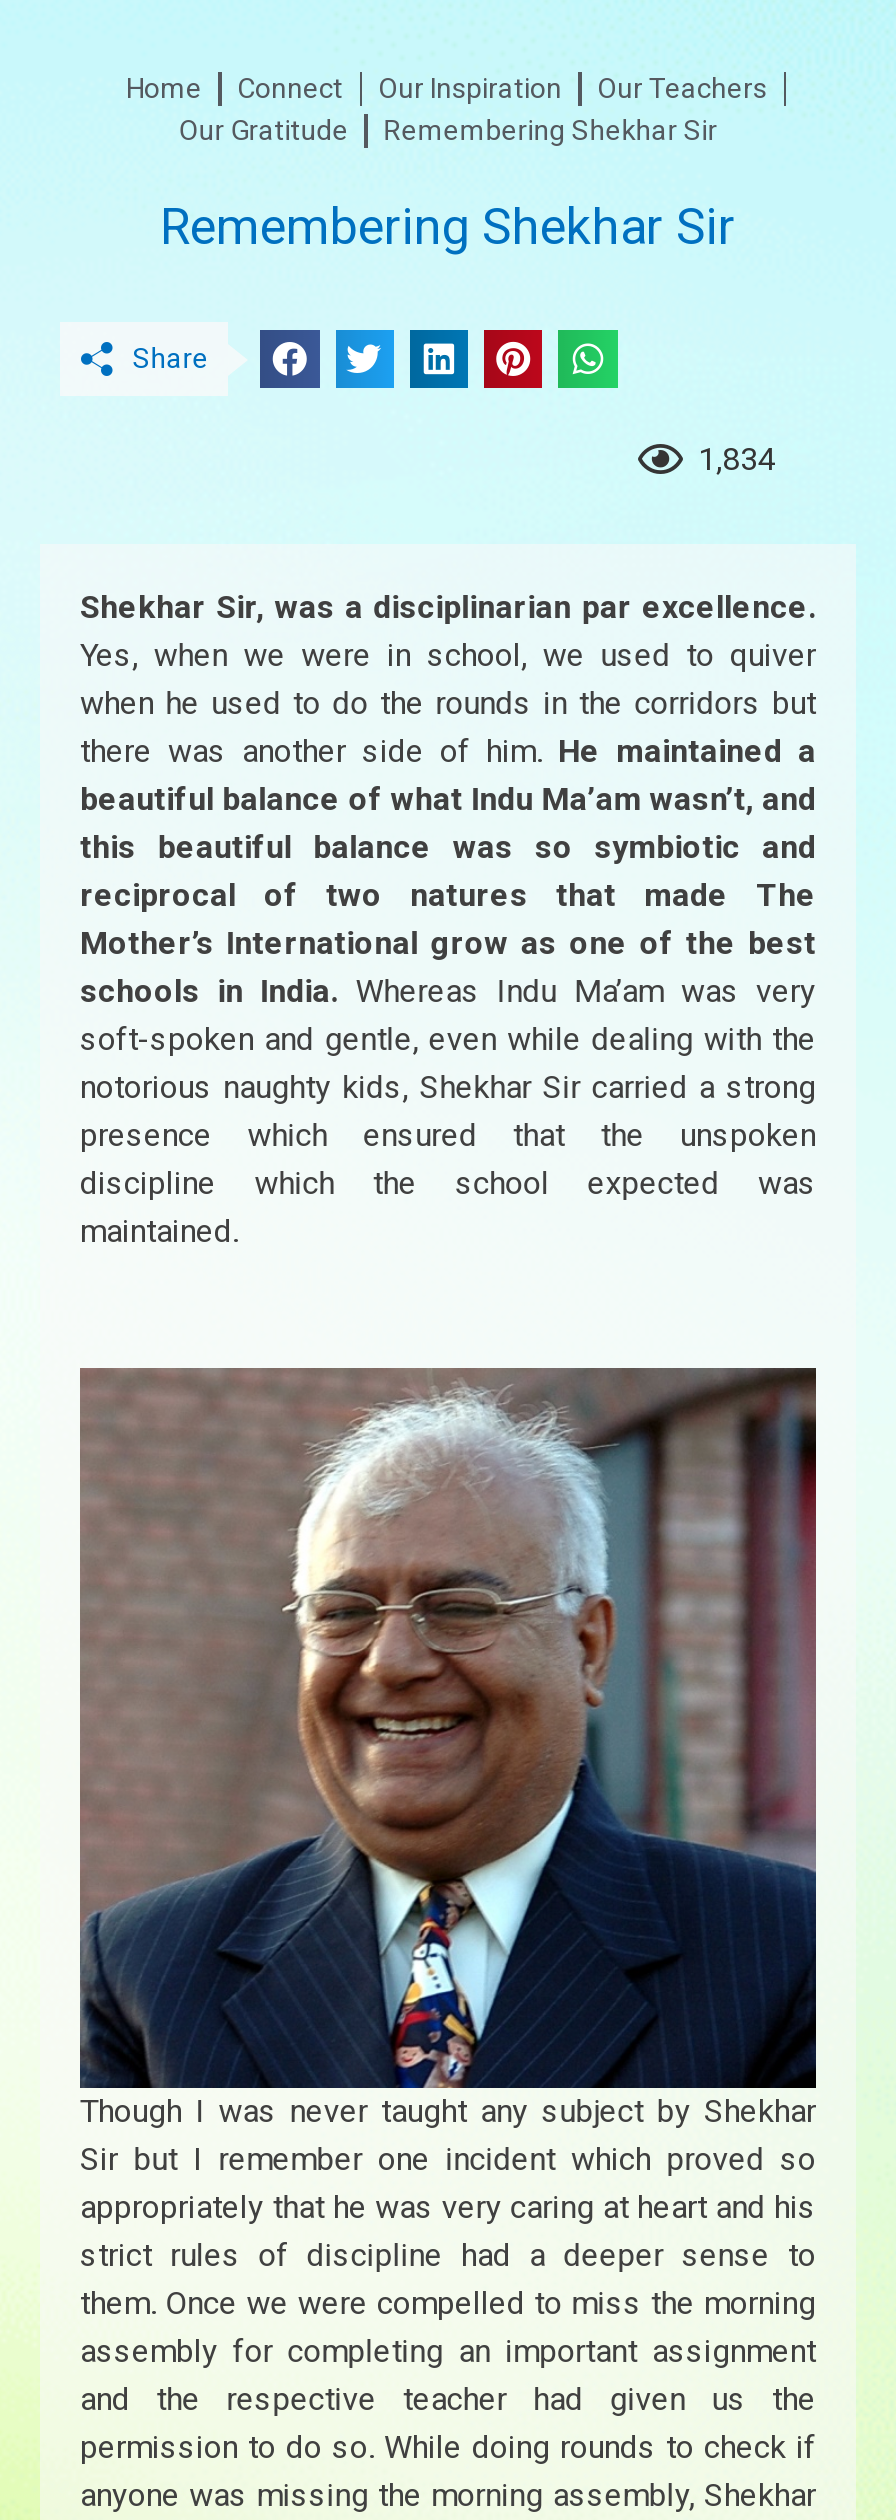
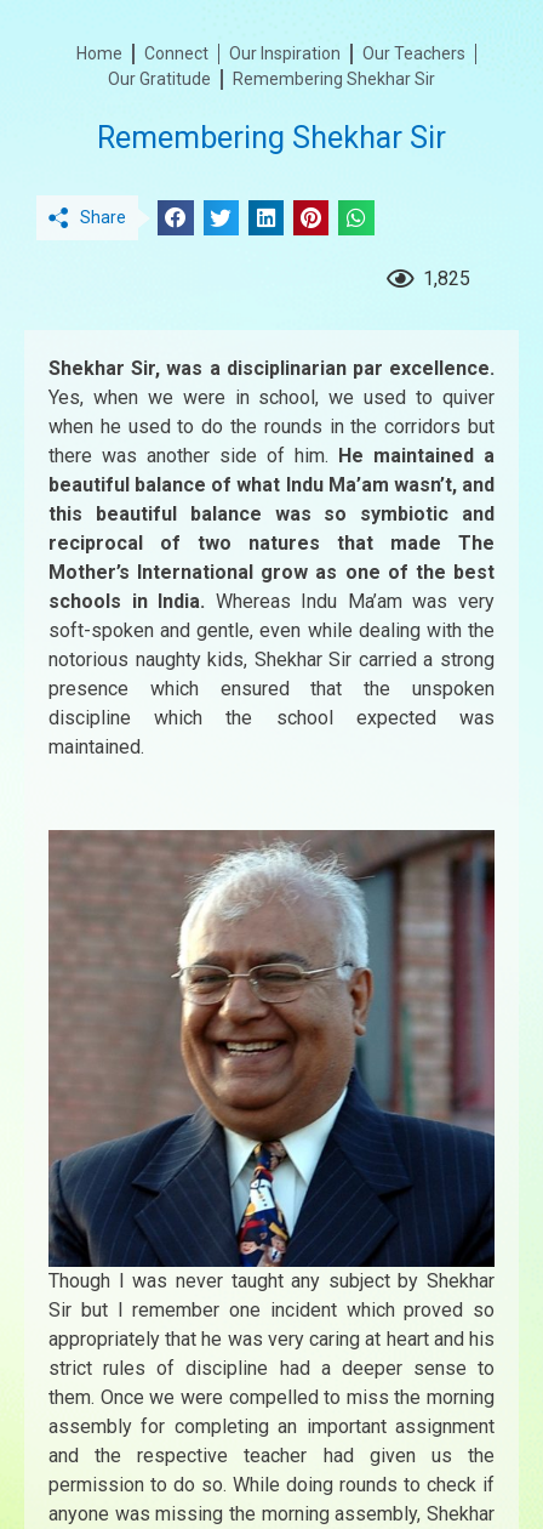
- 1,834
+ 1,825
